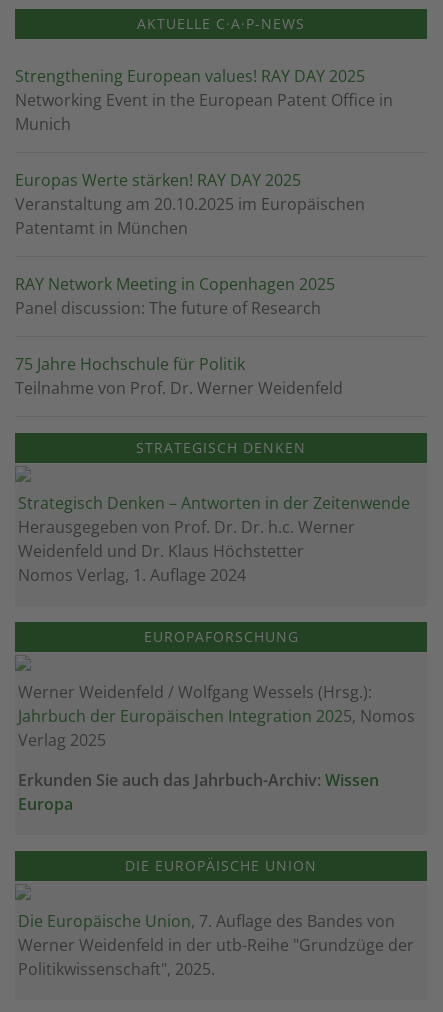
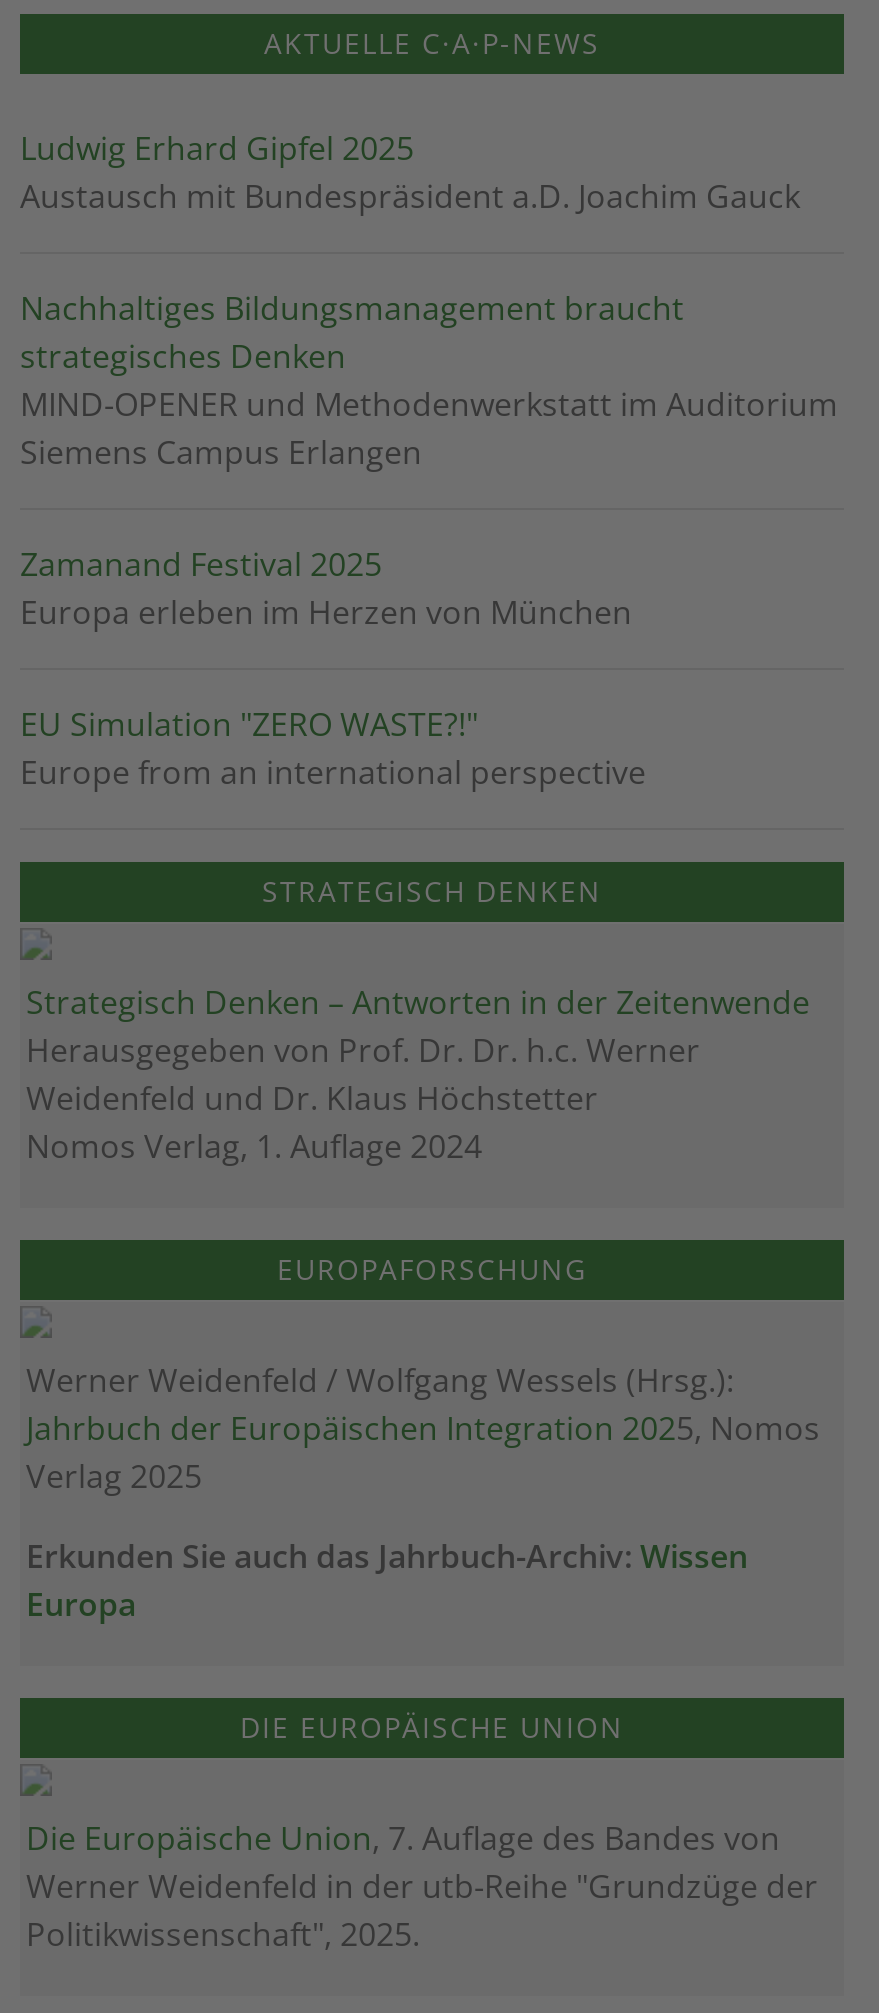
- Strengthening European values! RAY DAY 2025
- Networking Event in the European Patent Office in
- Munich
+ Ludwig Erhard Gipfel 2025
+ Austausch mit Bundespräsident a.D. Joachim Gauck

- Europas Werte stärken! RAY DAY 2025
- Veranstaltung am 20.10.2025 im Europäischen
- Patentamt in München
+ Nachhaltiges Bildungsmanagement braucht
+ strategisches Denken
+ MIND-OPENER und Methodenwerkstatt im Auditorium
+ Siemens Campus Erlangen

- RAY Network Meeting in Copenhagen 2025
- Panel discussion: The future of Research
+ Zamanand Festival 2025
+ Europa erleben im Herzen von München

- 75 Jahre Hochschule für Politik
- Teilnahme von Prof. Dr. Werner Weidenfeld
+ EU Simulation "ZERO WASTE?!"
+ Europe from an international perspective
